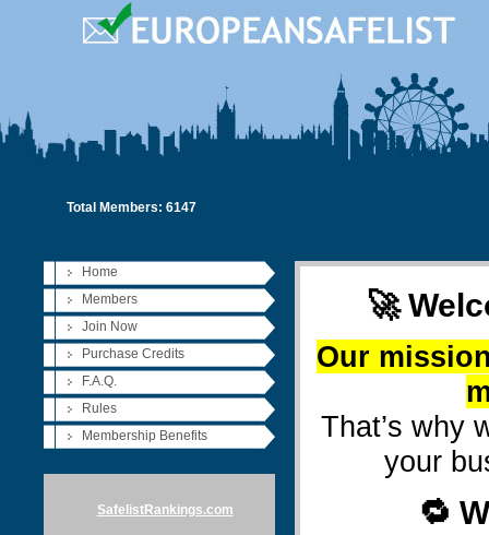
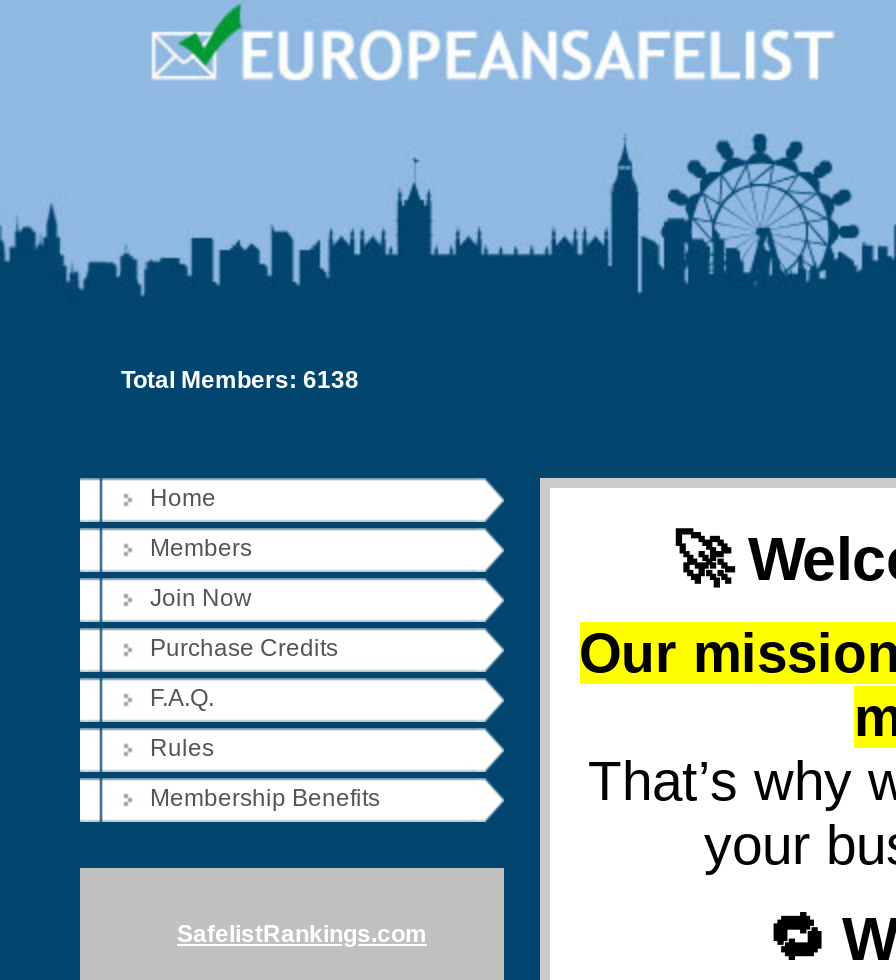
- Total Members: 6147
+ Total Members: 6138
